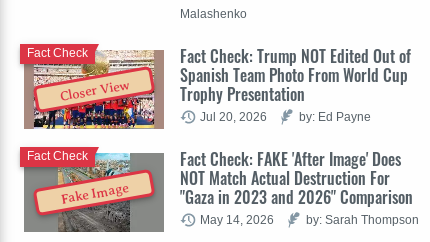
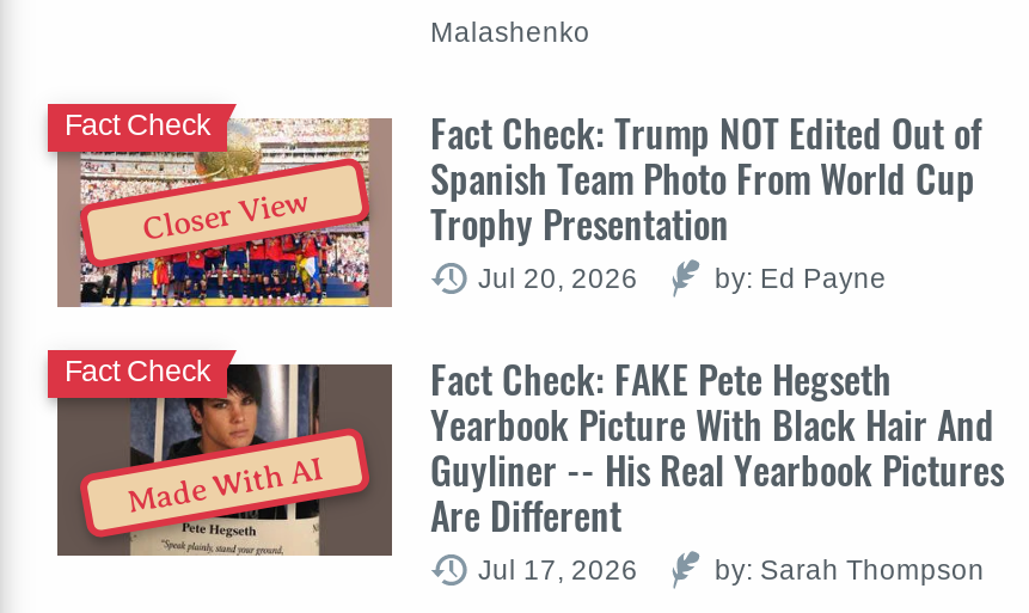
- Fact Check: FAKE 'After Image' Does
- NOT Match Actual Destruction For
- "Gaza in 2023 and 2026" Comparison
+ Fact Check: FAKE Pete Hegseth
+ Yearbook Picture With Black Hair And
+ Guyliner -- His Real Yearbook Pictures
+ Are Different

- Fake Image
+ Made With AI

- May 14, 2026
+ Jul 17, 2026
